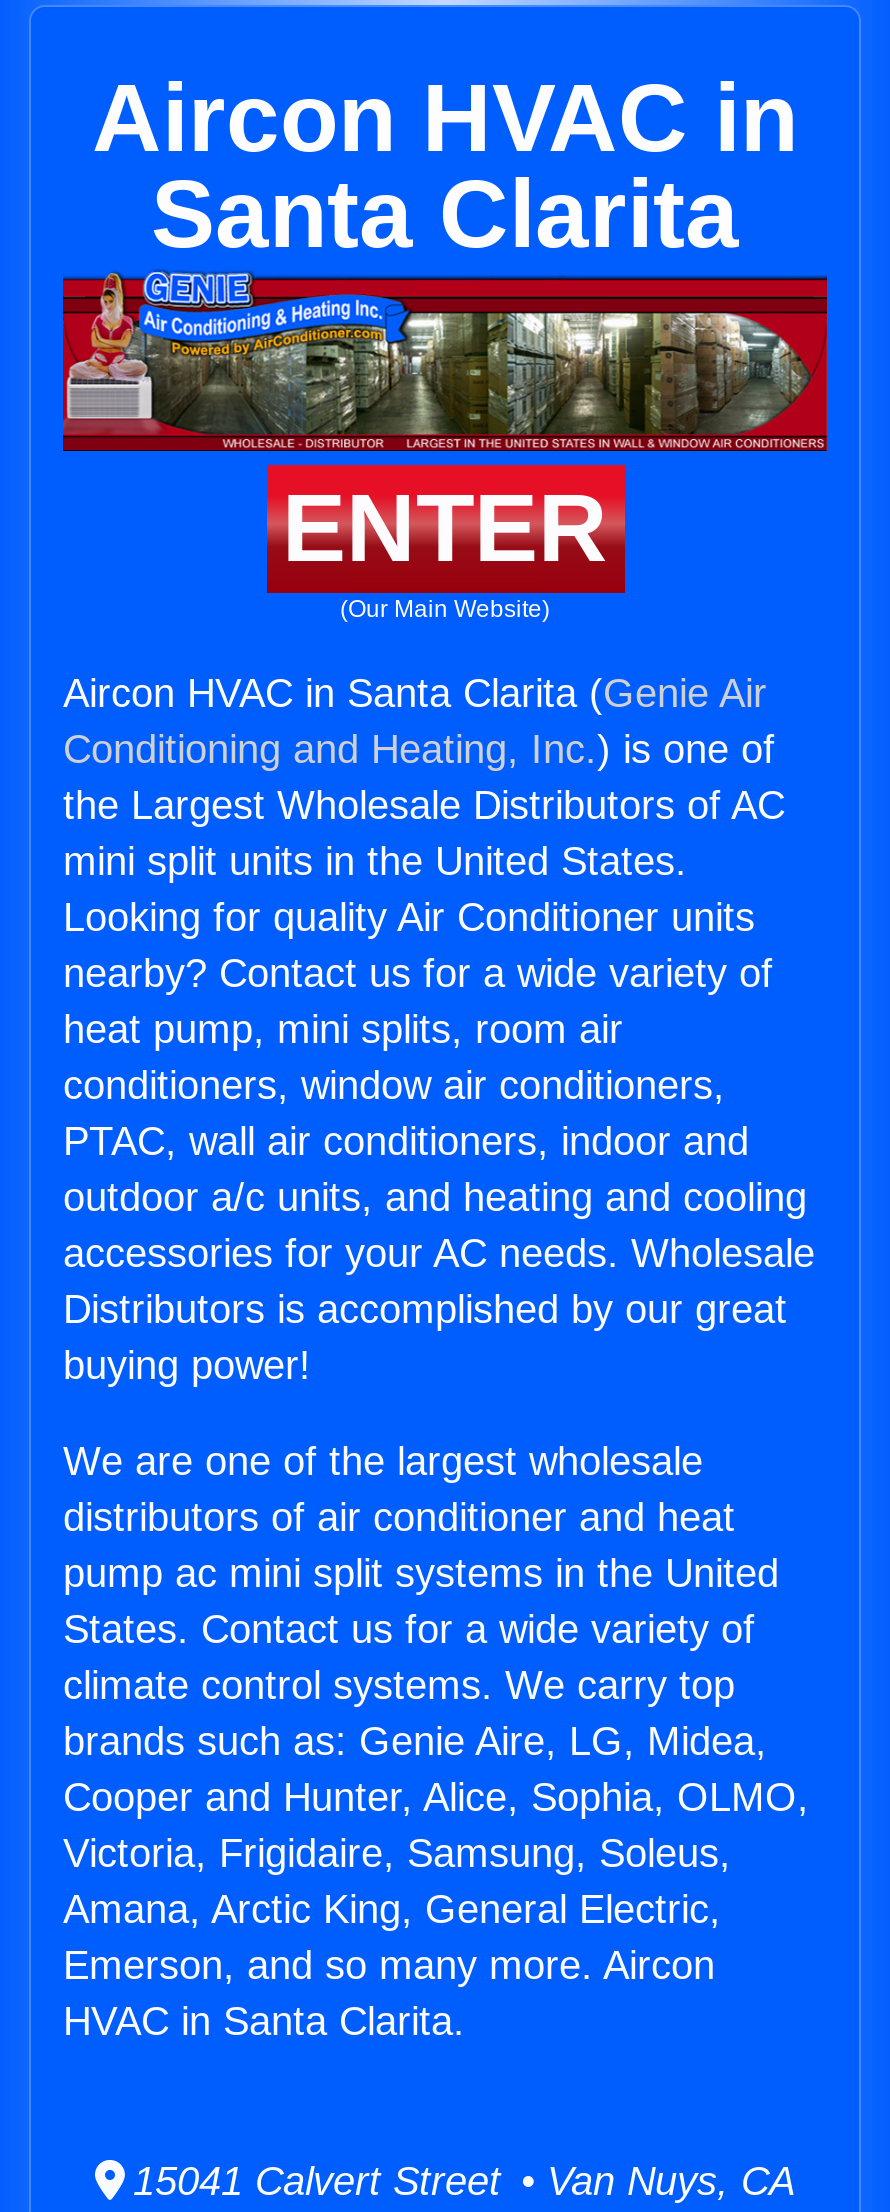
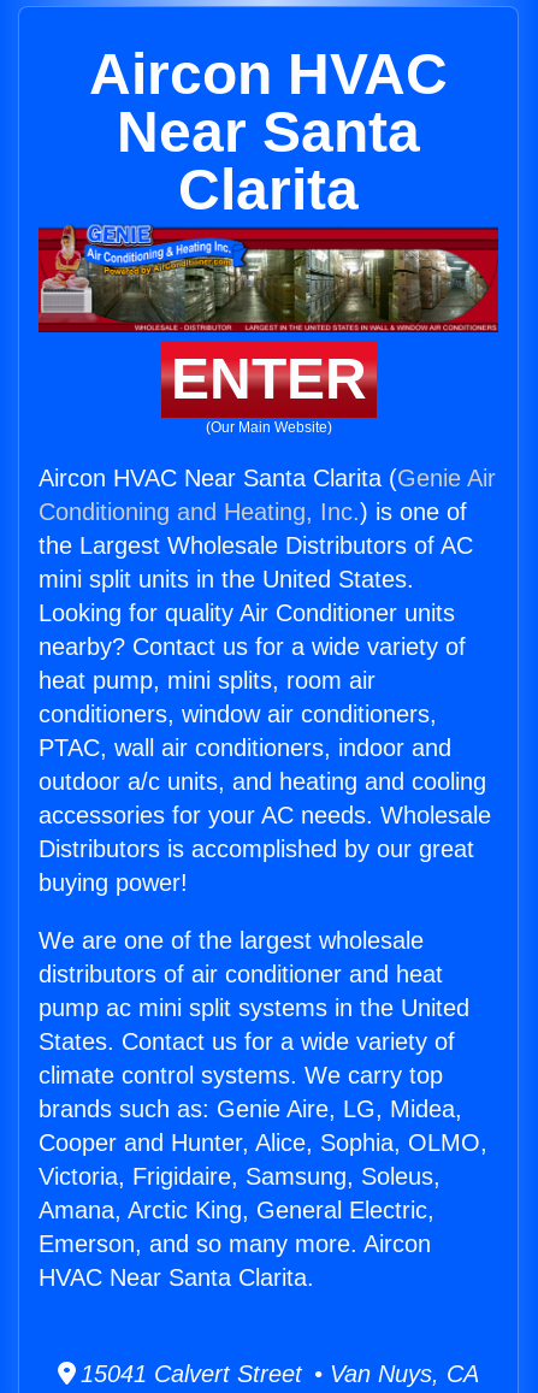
- Aircon HVAC in
- Santa Clarita
+ Aircon HVAC
+ Near Santa
+ Clarita

- Aircon HVAC in Santa Clarita (Genie Air
+ Aircon HVAC Near Santa Clarita (Genie Air

- HVAC in Santa Clarita.
+ HVAC Near Santa Clarita.
